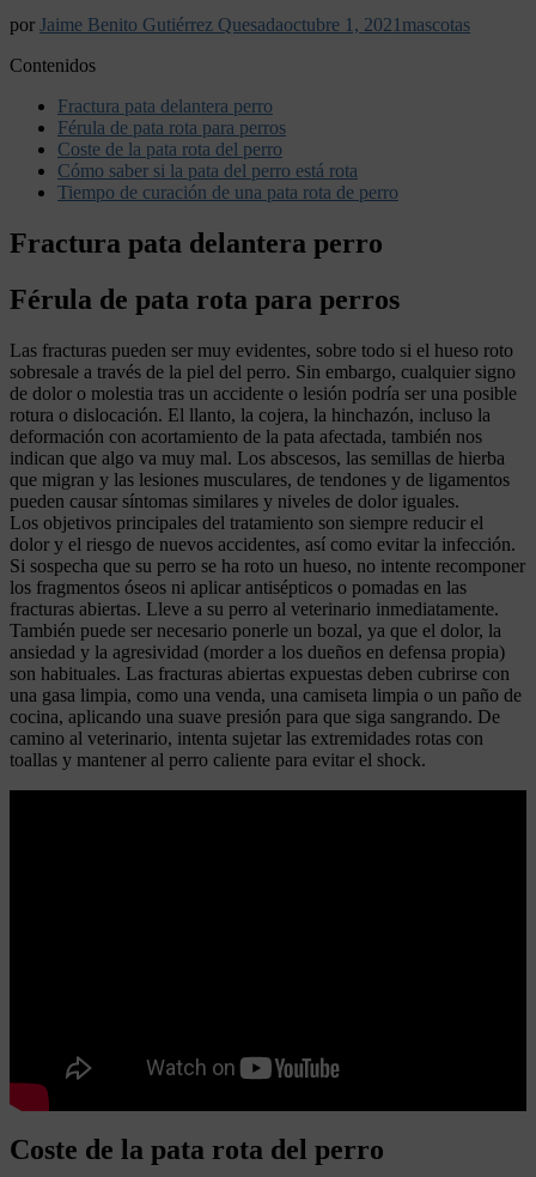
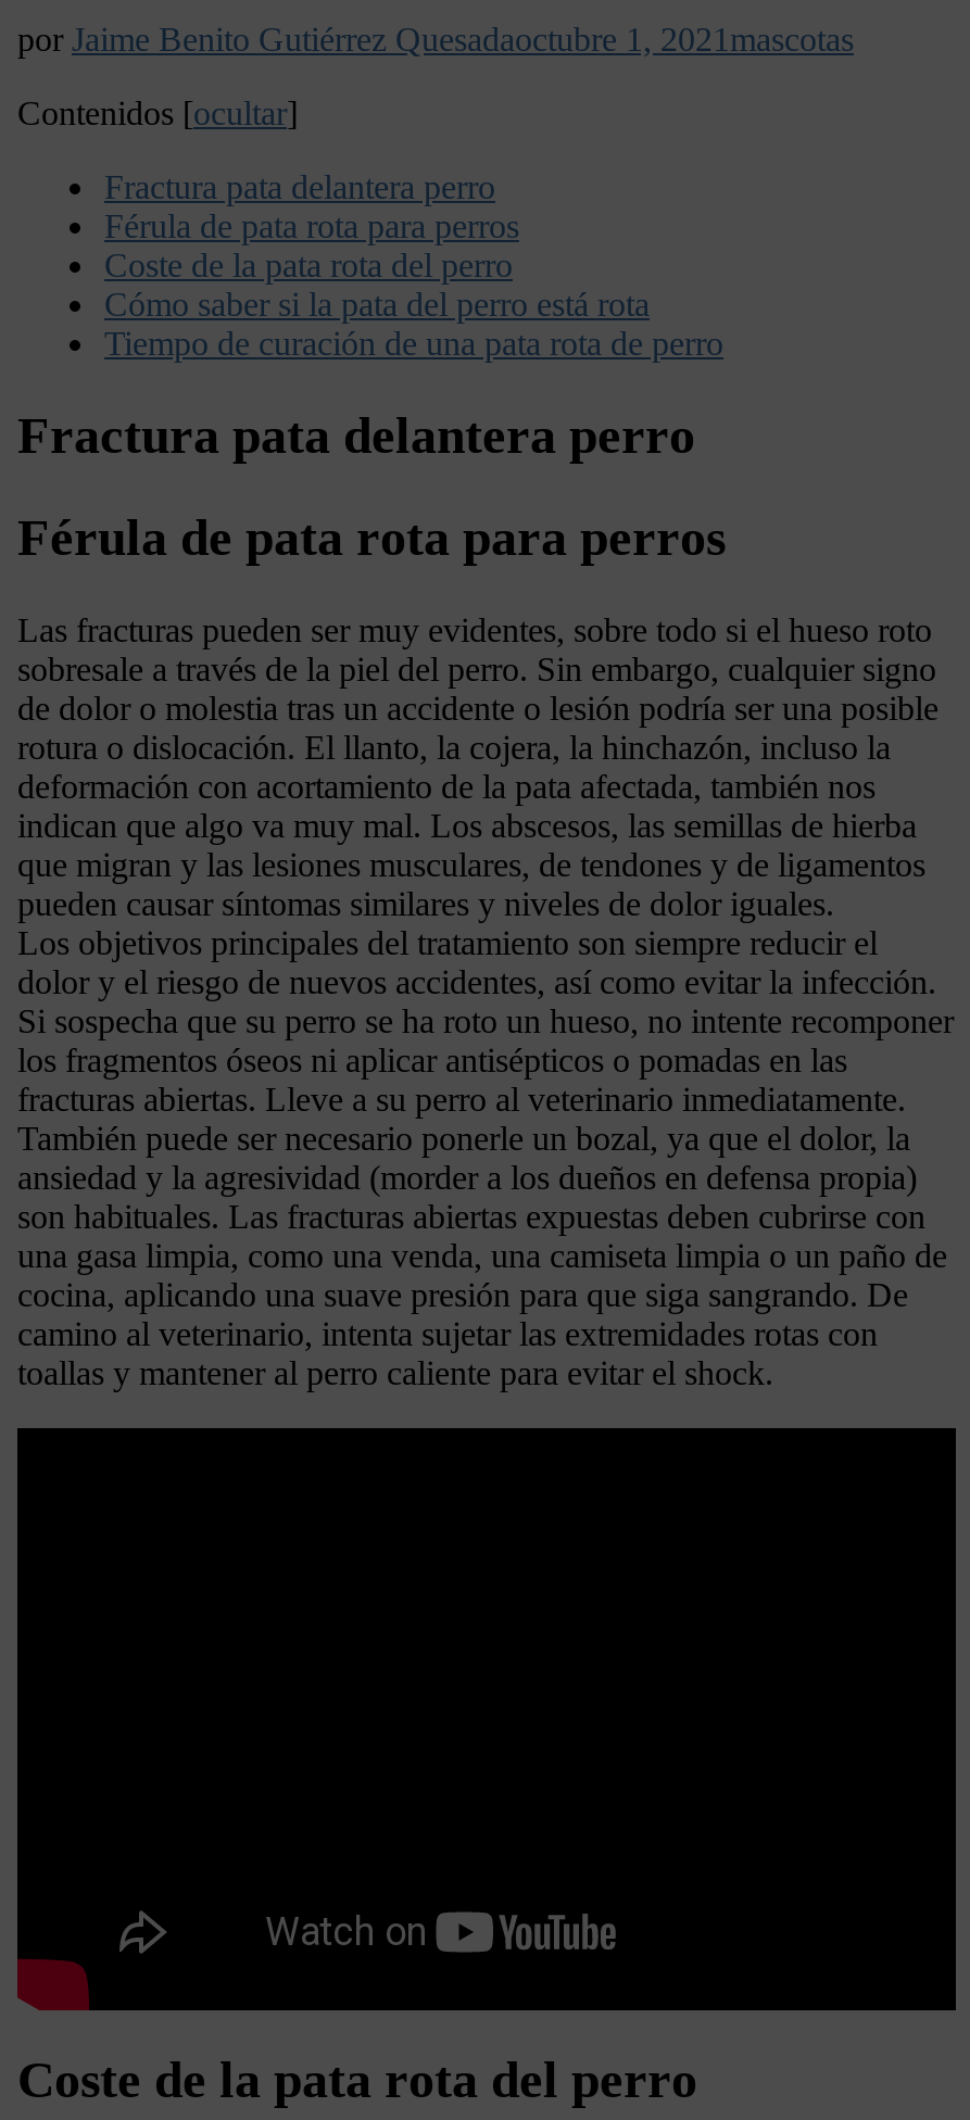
- Contenidos
+ Contenidos [ocultar]
